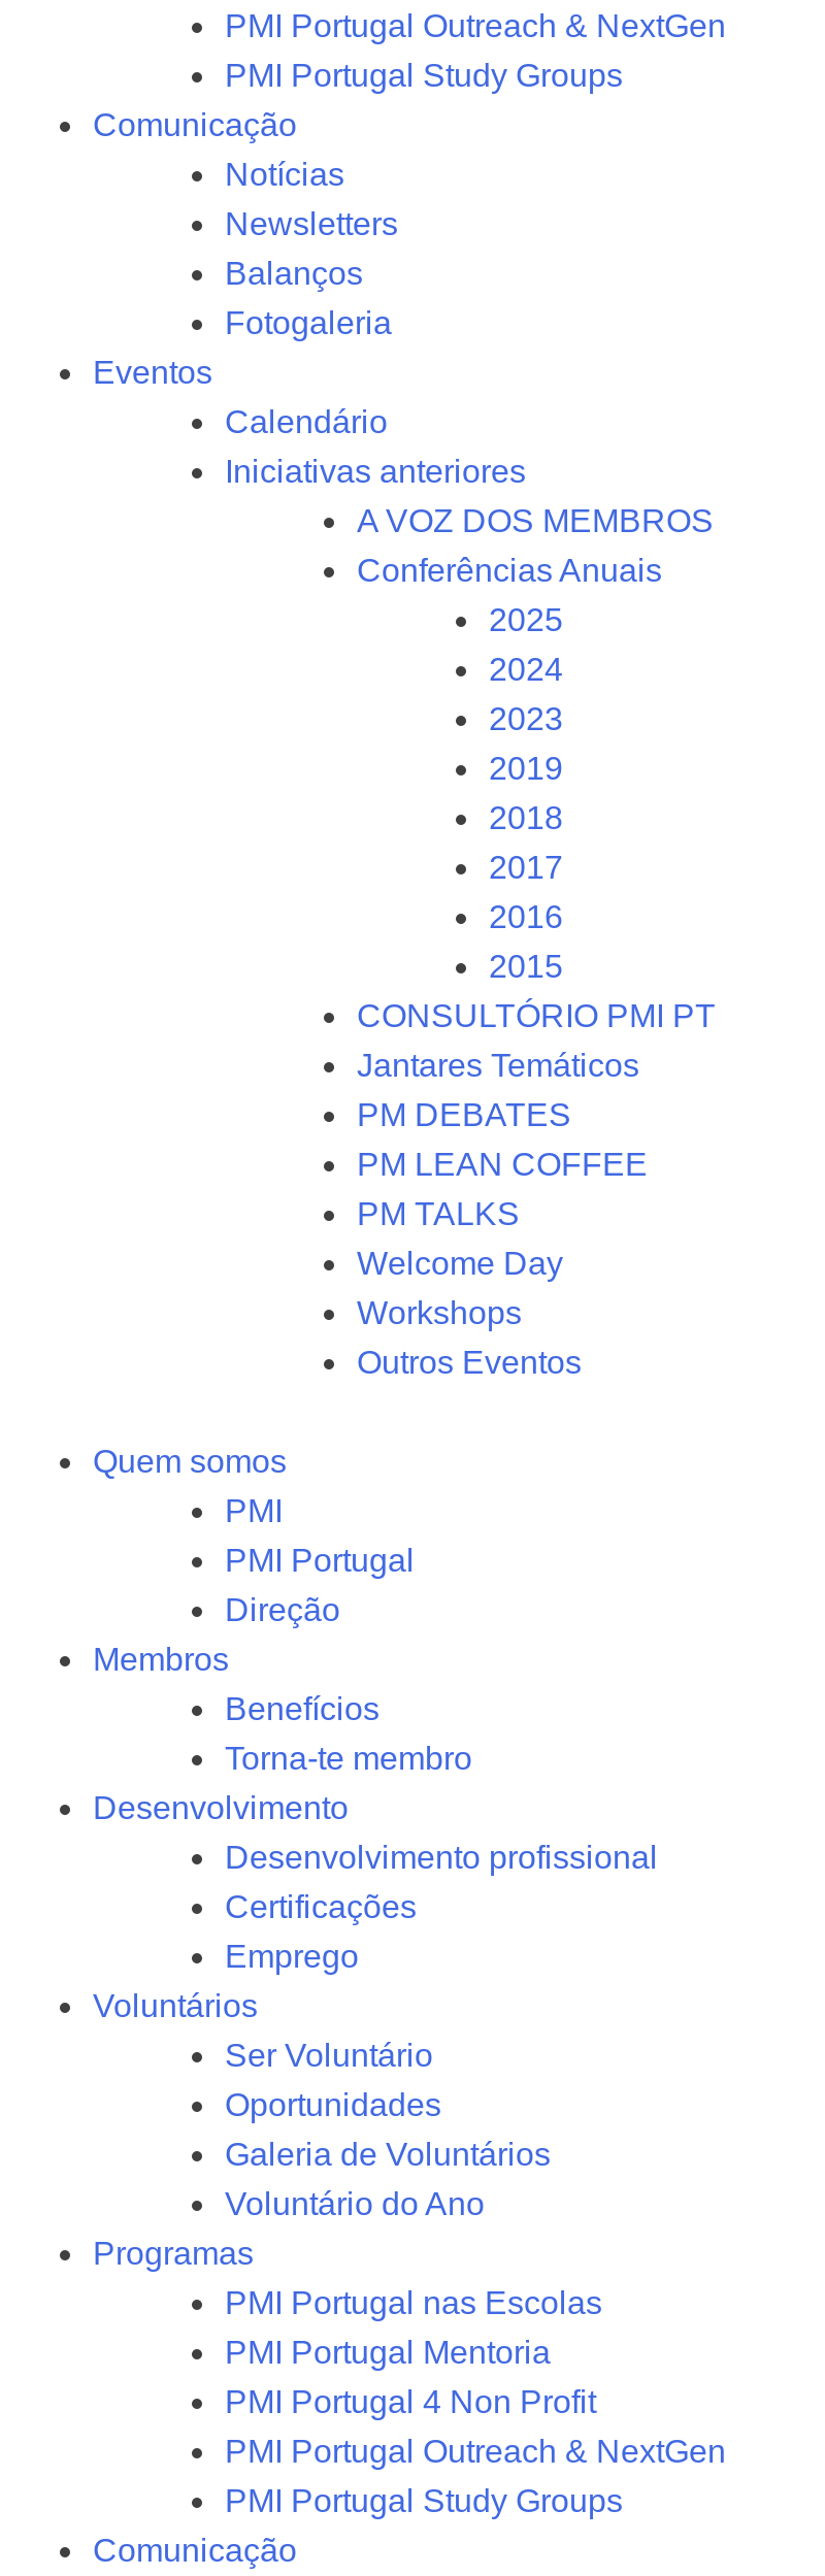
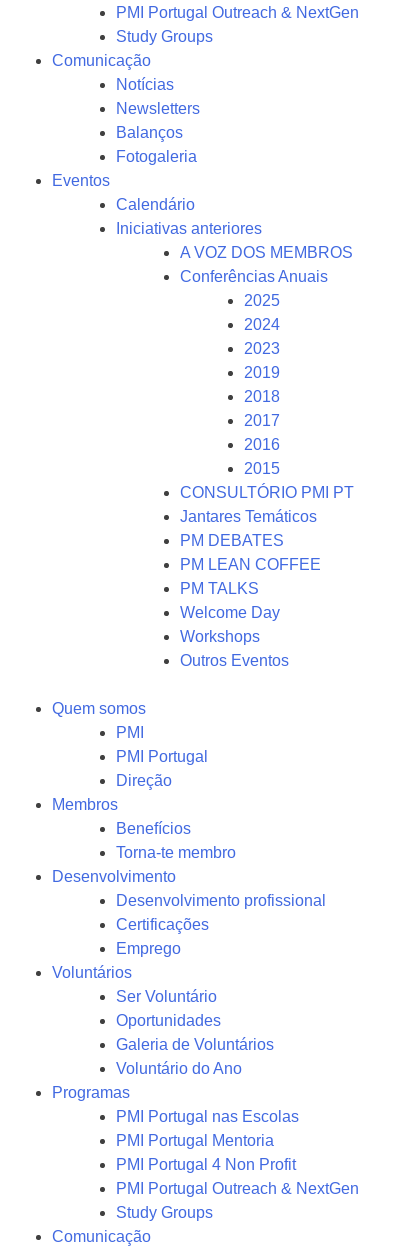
- PMI Portugal Study Groups
+ Study Groups

- PMI Portugal Study Groups
+ Study Groups
